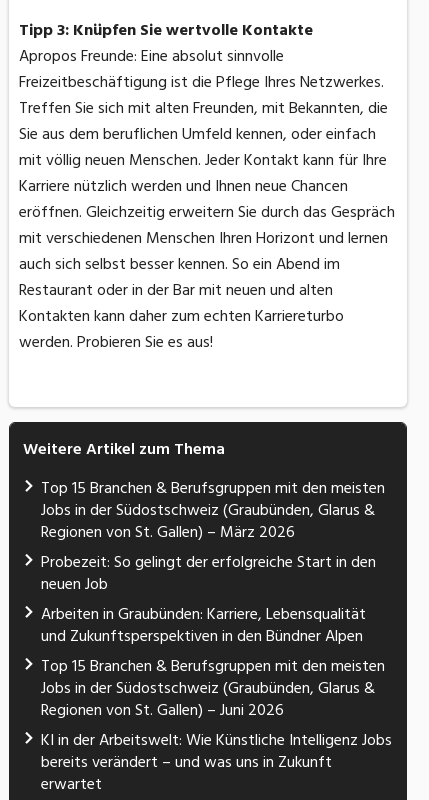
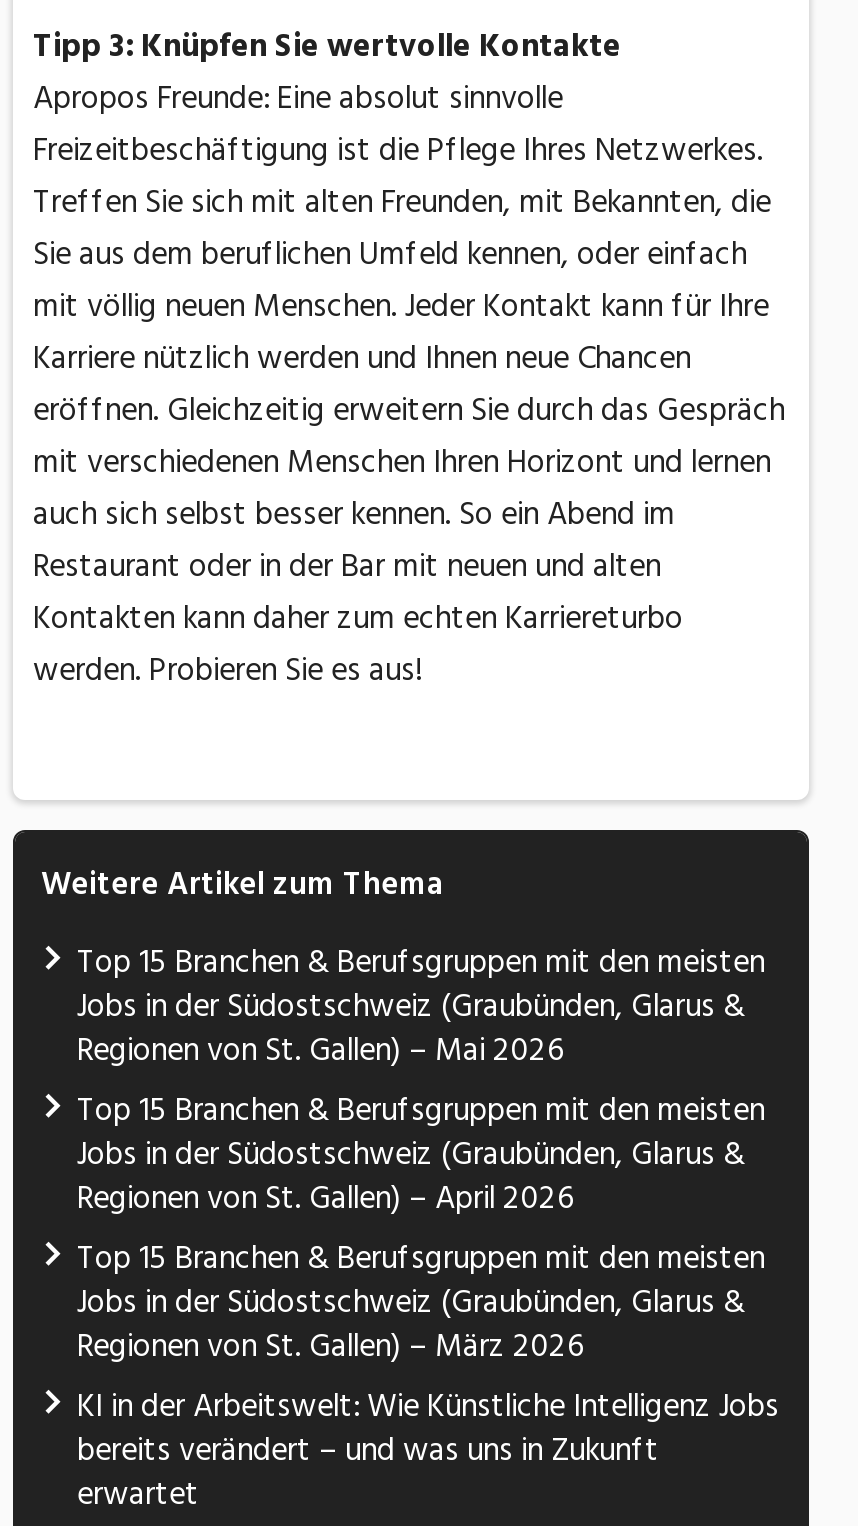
moved down: Regionen von St. Gallen) – März 2026

- Probezeit: So gelingt der erfolgreiche Start in den
- neuen Job
- Arbeiten in Graubünden: Karriere, Lebensqualität
- und Zukunftsperspektiven in den Bündner Alpen
+ Regionen von St. Gallen) – Mai 2026

moved up: Top 15 Branchen & Berufsgruppen mit den meisten | Jobs in der Südostschweiz (Graubünden, Glarus &

- Regionen von St. Gallen) – Juni 2026
+ Regionen von St. Gallen) – April 2026
+ Top 15 Branchen & Berufsgruppen mit den meisten
+ Jobs in der Südostschweiz (Graubünden, Glarus &
